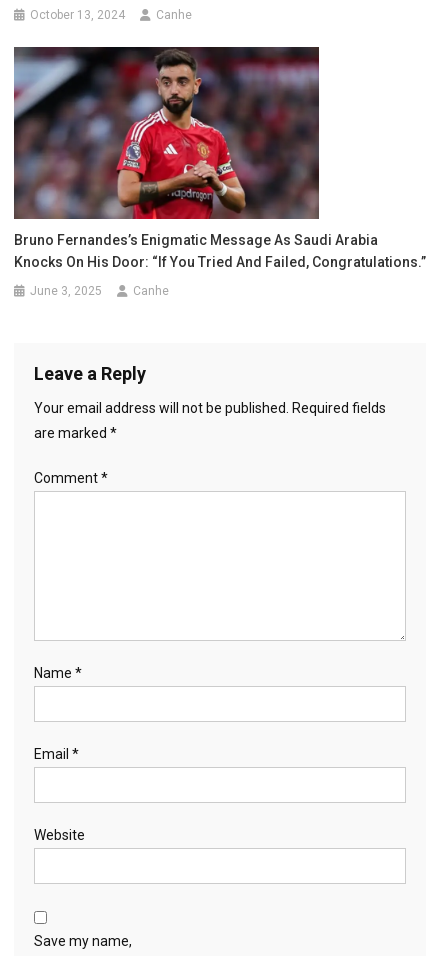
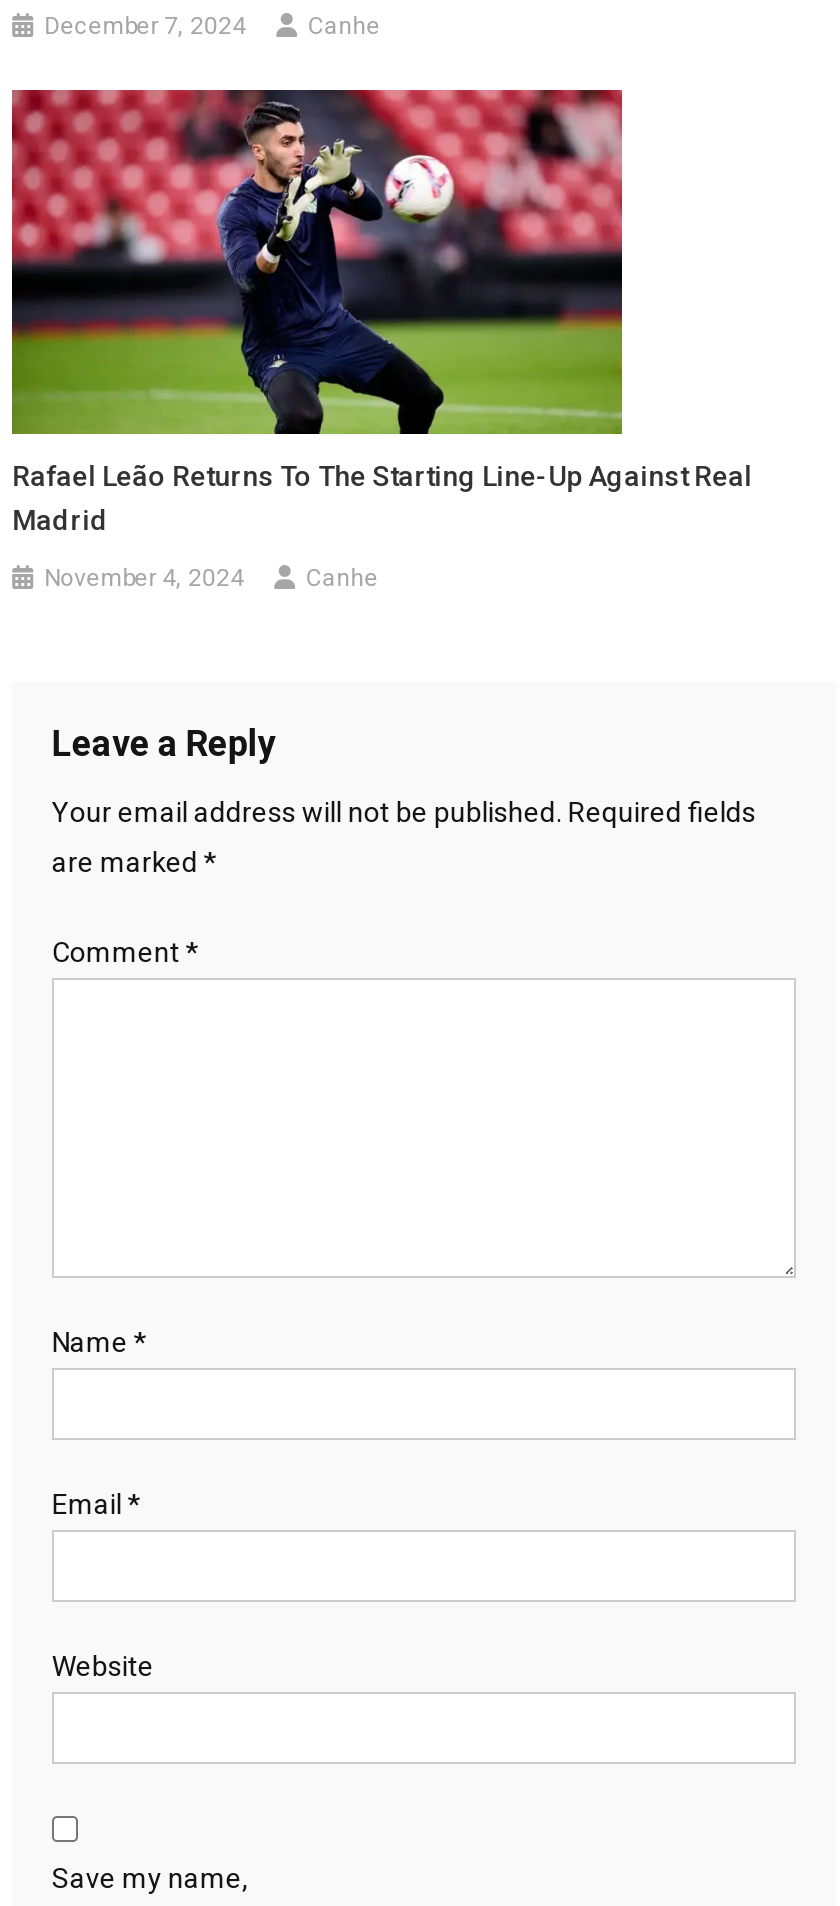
- October 13, 2024
+ December 7, 2024

- [image]
- Bruno Fernandes’s Enigmatic Message As Saudi Arabia
- Knocks On His Door: “If You Tried And Failed, Congratulations.”
+ [image]
+ Rafael Leão Returns To The Starting Line-Up Against Real
+ Madrid

- June 3, 2025
+ November 4, 2024
